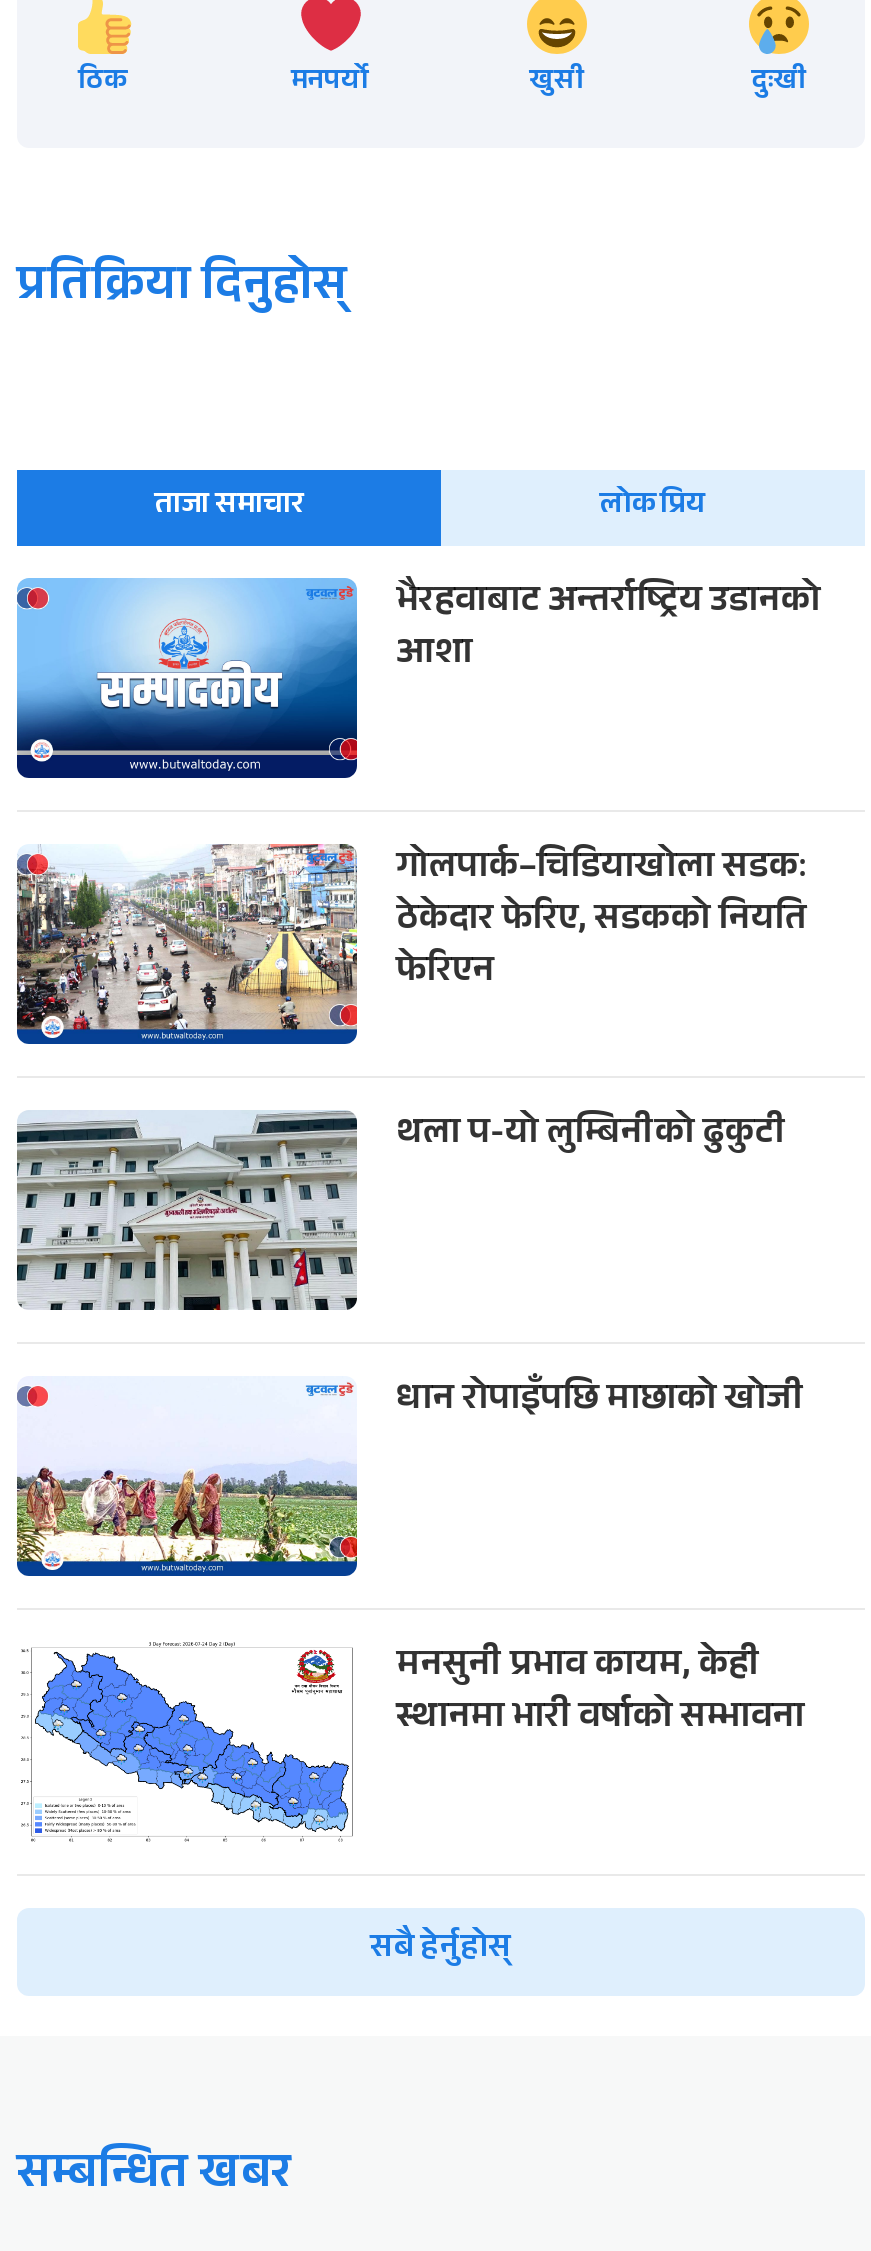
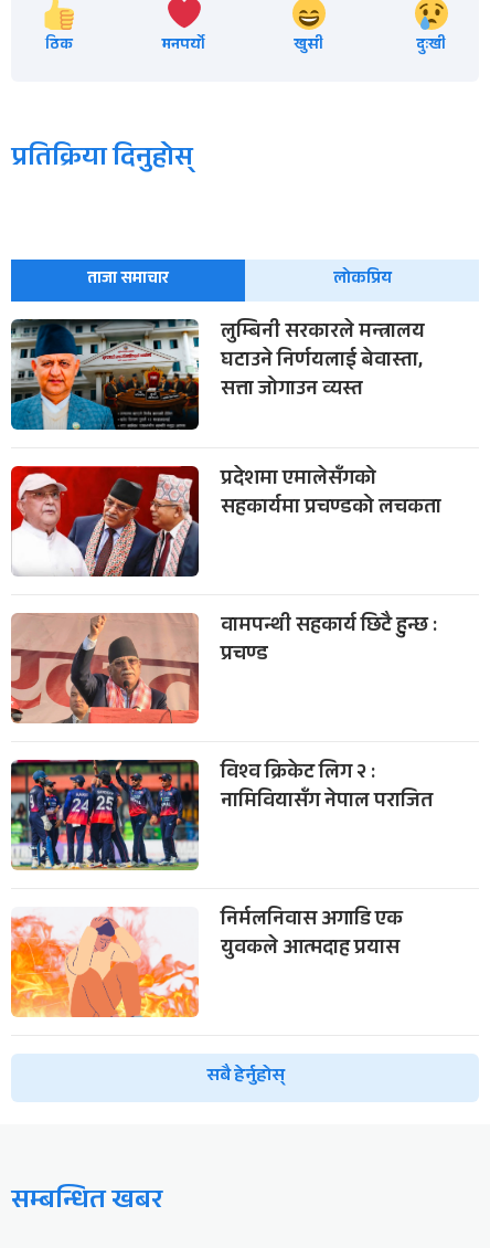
- [image]
- भैरहवाबाट अन्तर्राष्ट्रिय उडानको
- आशा
+ [image]
+ लुम्बिनी सरकारले मन्त्रालय
+ घटाउने निर्णयलाई बेवास्ता,
+ सत्ता जोगाउन व्यस्त

- [image]
- गोलपार्क–चिडियाखोला सडक:
- ठेकेदार फेरिए, सडकको नियति
- फेरिएन
+ [image]
+ प्रदेशमा एमालेसँगको
+ सहकार्यमा प्रचण्डको लचकता

- [image]
- थला प-यो लुम्बिनीको ढुकुटी
+ [image]
+ वामपन्थी सहकार्य छिटै हुन्छ :
+ प्रचण्ड

- [image]
- धान रोपाइँपछि माछाको खोजी
+ [image]
+ विश्व क्रिकेट लिग २ :
+ नामिवियासँग नेपाल पराजित

- [image]
- मनसुनी प्रभाव कायम, केही
- स्थानमा भारी वर्षाको सम्भावना
+ [image]
+ निर्मलनिवास अगाडि एक
+ युवकले आत्मदाह प्रयास
